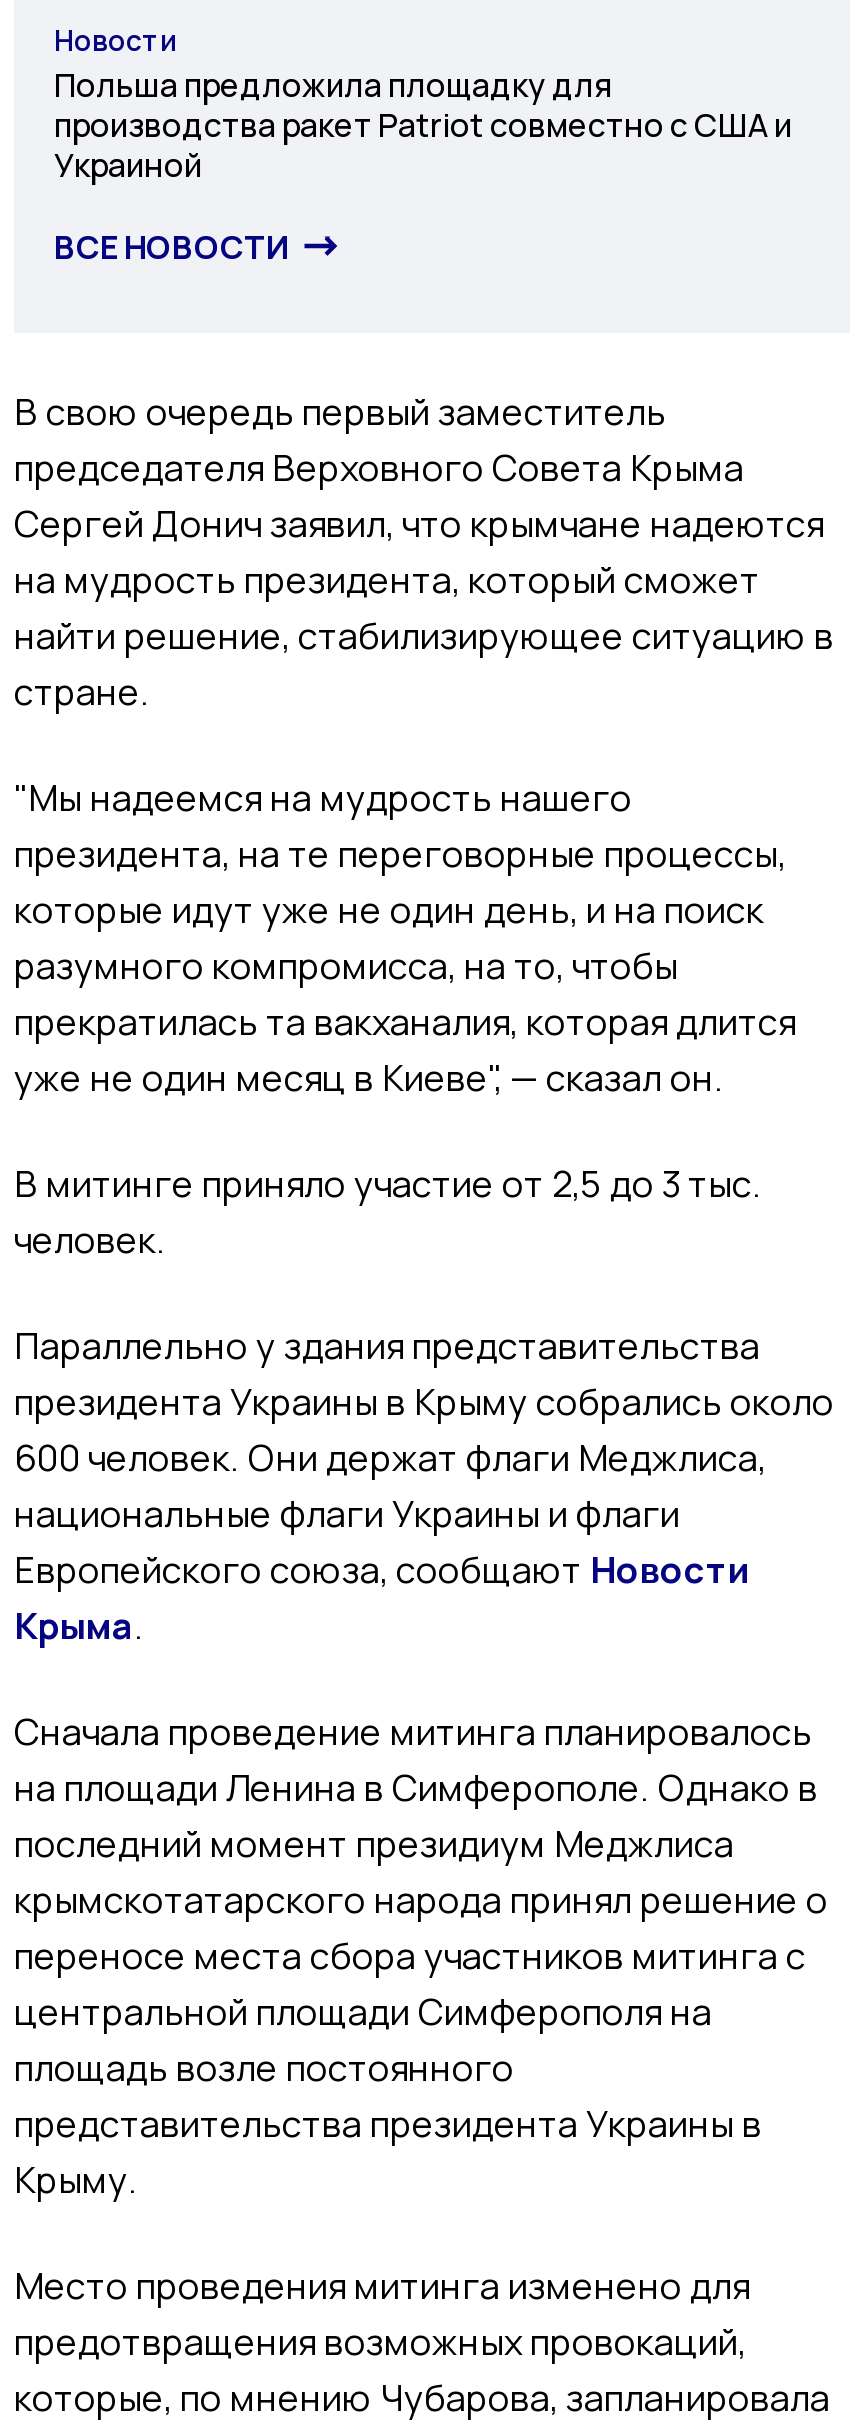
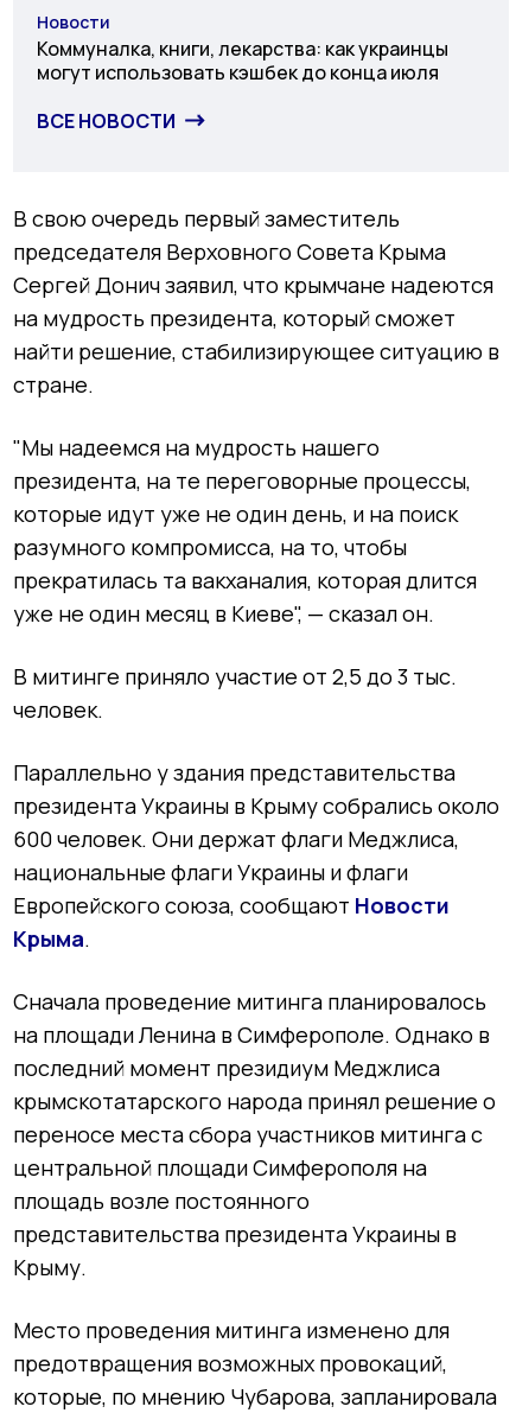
- Польша предложила площадку для
- производства ракет Patriot совместно с США и
- Украиной
+ Коммуналка, книги, лекарства: как украинцы
+ могут использовать кэшбек до конца июля
